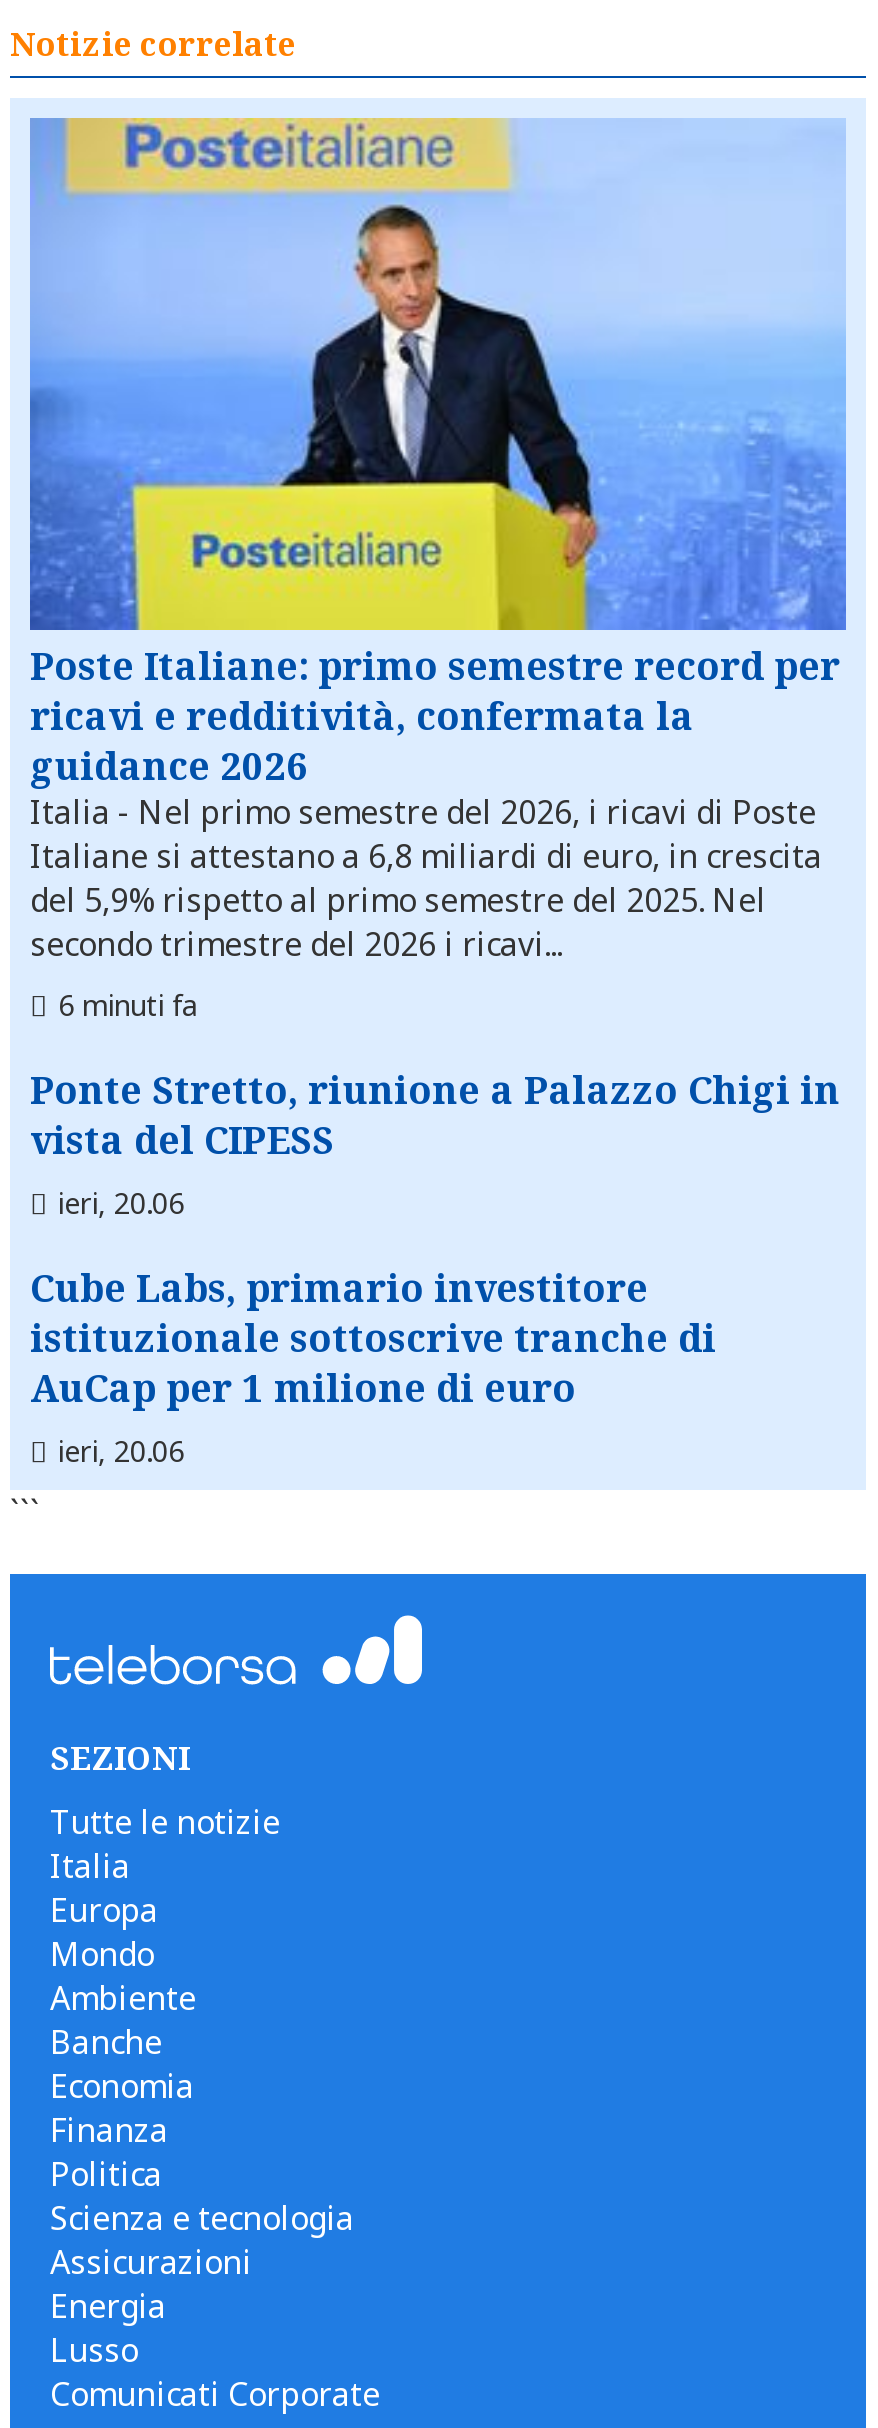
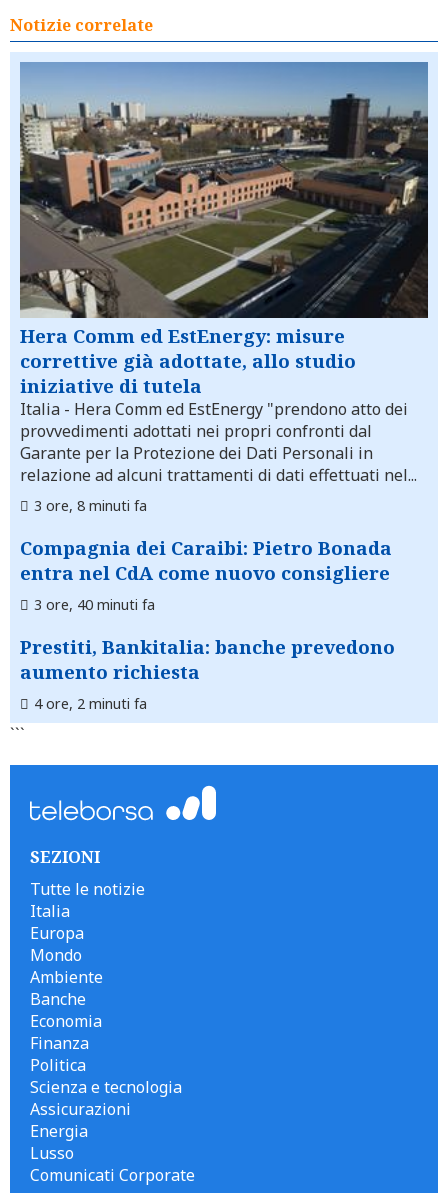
- [image]
- Poste Italiane: primo semestre record per
- ricavi e redditività, confermata la
- guidance 2026
- Italia - Nel primo semestre del 2026, i ricavi di Poste
- Italiane si attestano a 6,8 miliardi di euro, in crescita
- del 5,9% rispetto al primo semestre del 2025. Nel
- secondo trimestre del 2026 i ricavi...
+ [image]
+ Hera Comm ed EstEnergy: misure
+ correttive già adottate, allo studio
+ iniziative di tutela
+ Italia - Hera Comm ed EstEnergy "prendono atto dei
+ provvedimenti adottati nei propri confronti dal
+ Garante per la Protezione dei Dati Personali in
+ relazione ad alcuni trattamenti di dati effettuati nel...

- 6 minuti fa
+ 3 ore, 8 minuti fa

- Ponte Stretto, riunione a Palazzo Chigi in
- vista del CIPESS
- ieri, 20.06
+ Compagnia dei Caraibi: Pietro Bonada
+ entra nel CdA come nuovo consigliere
+ 3 ore, 40 minuti fa

- Cube Labs, primario investitore
- istituzionale sottoscrive tranche di
- AuCap per 1 milione di euro
- ieri, 20.06
+ Prestiti, Bankitalia: banche prevedono
+ aumento richiesta
+ 4 ore, 2 minuti fa
